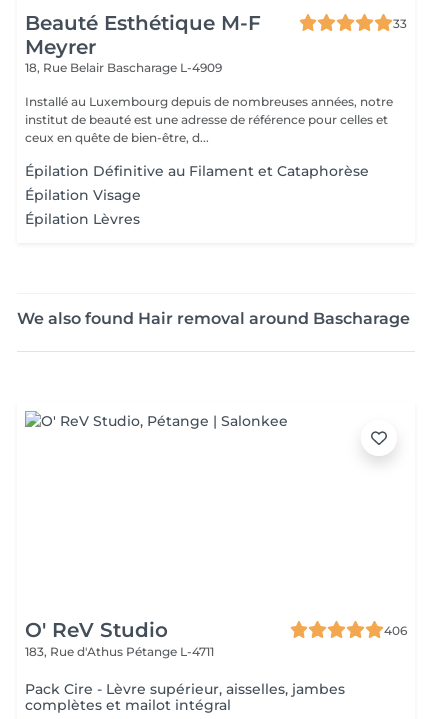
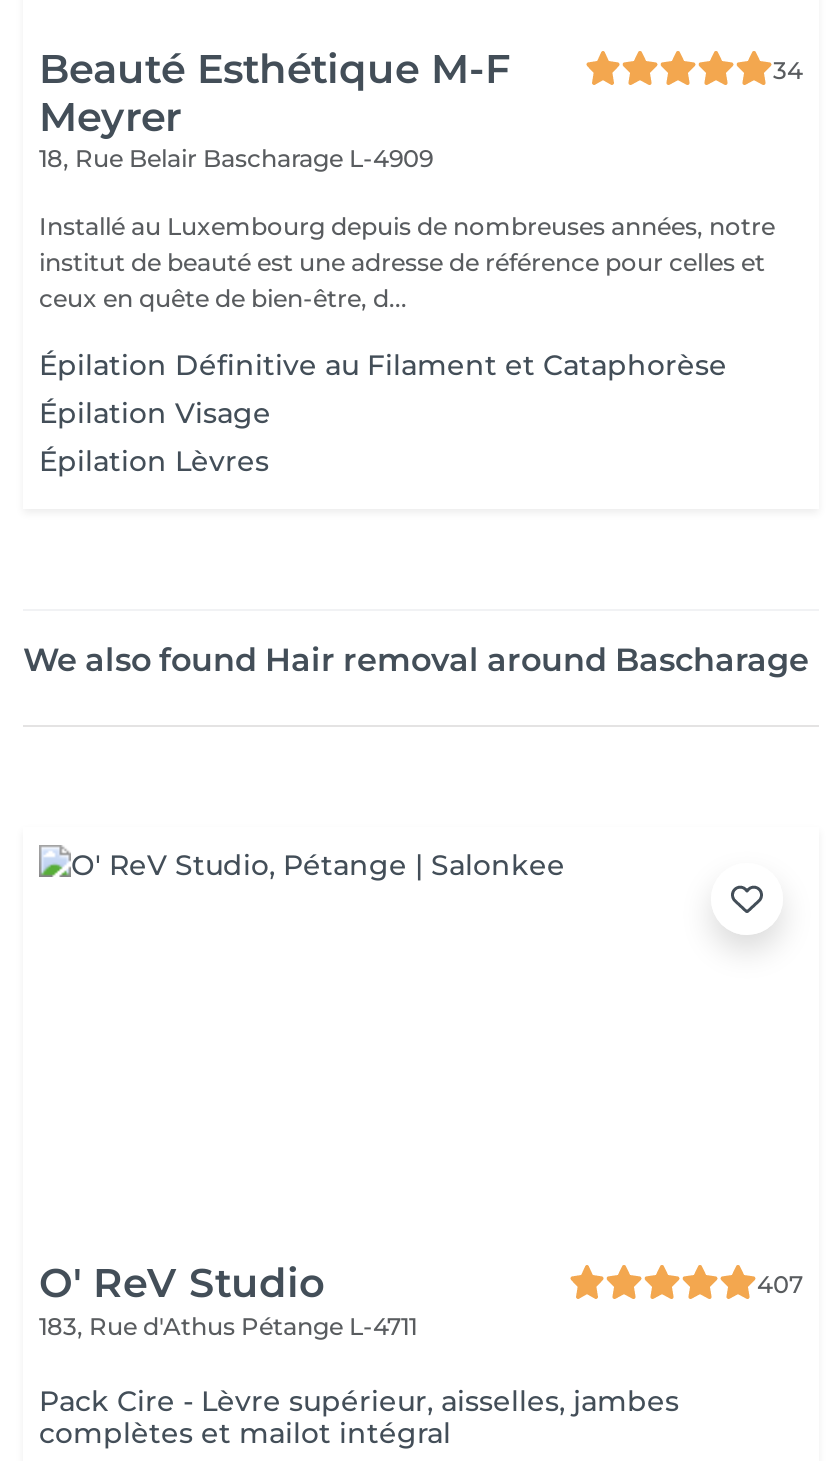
- 33
+ 34

- 406
+ 407
